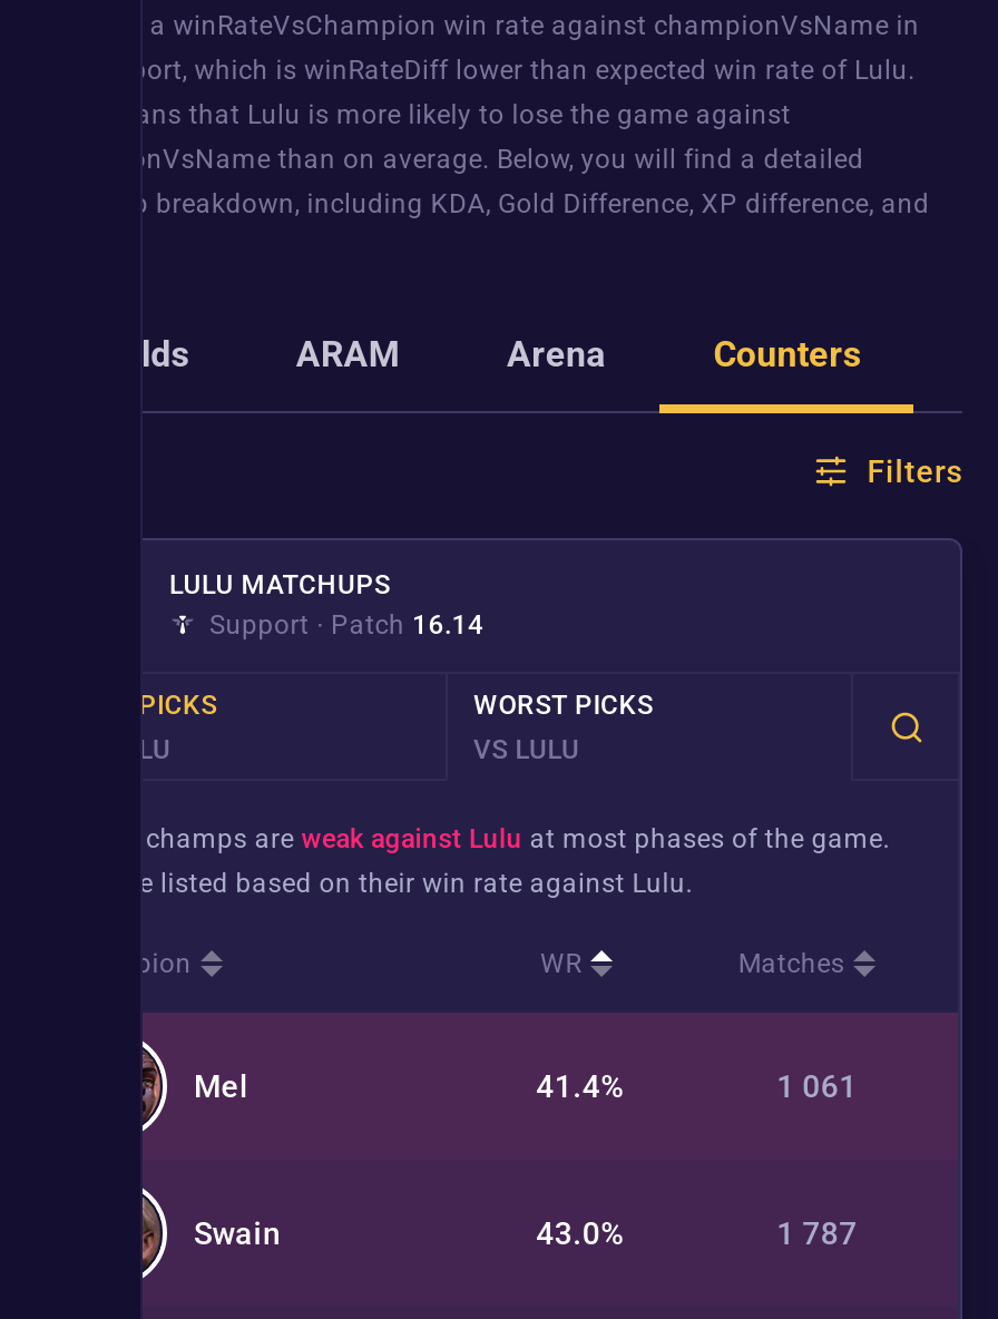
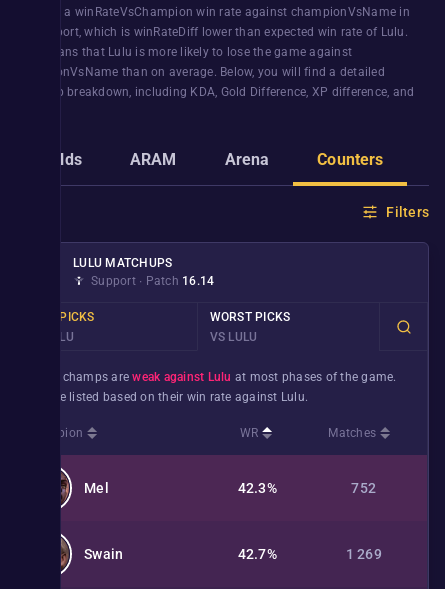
- 41.4%
+ 42.3%

- 1 061
+ 752

- 43.0%
+ 42.7%

- 1 787
+ 1 269
